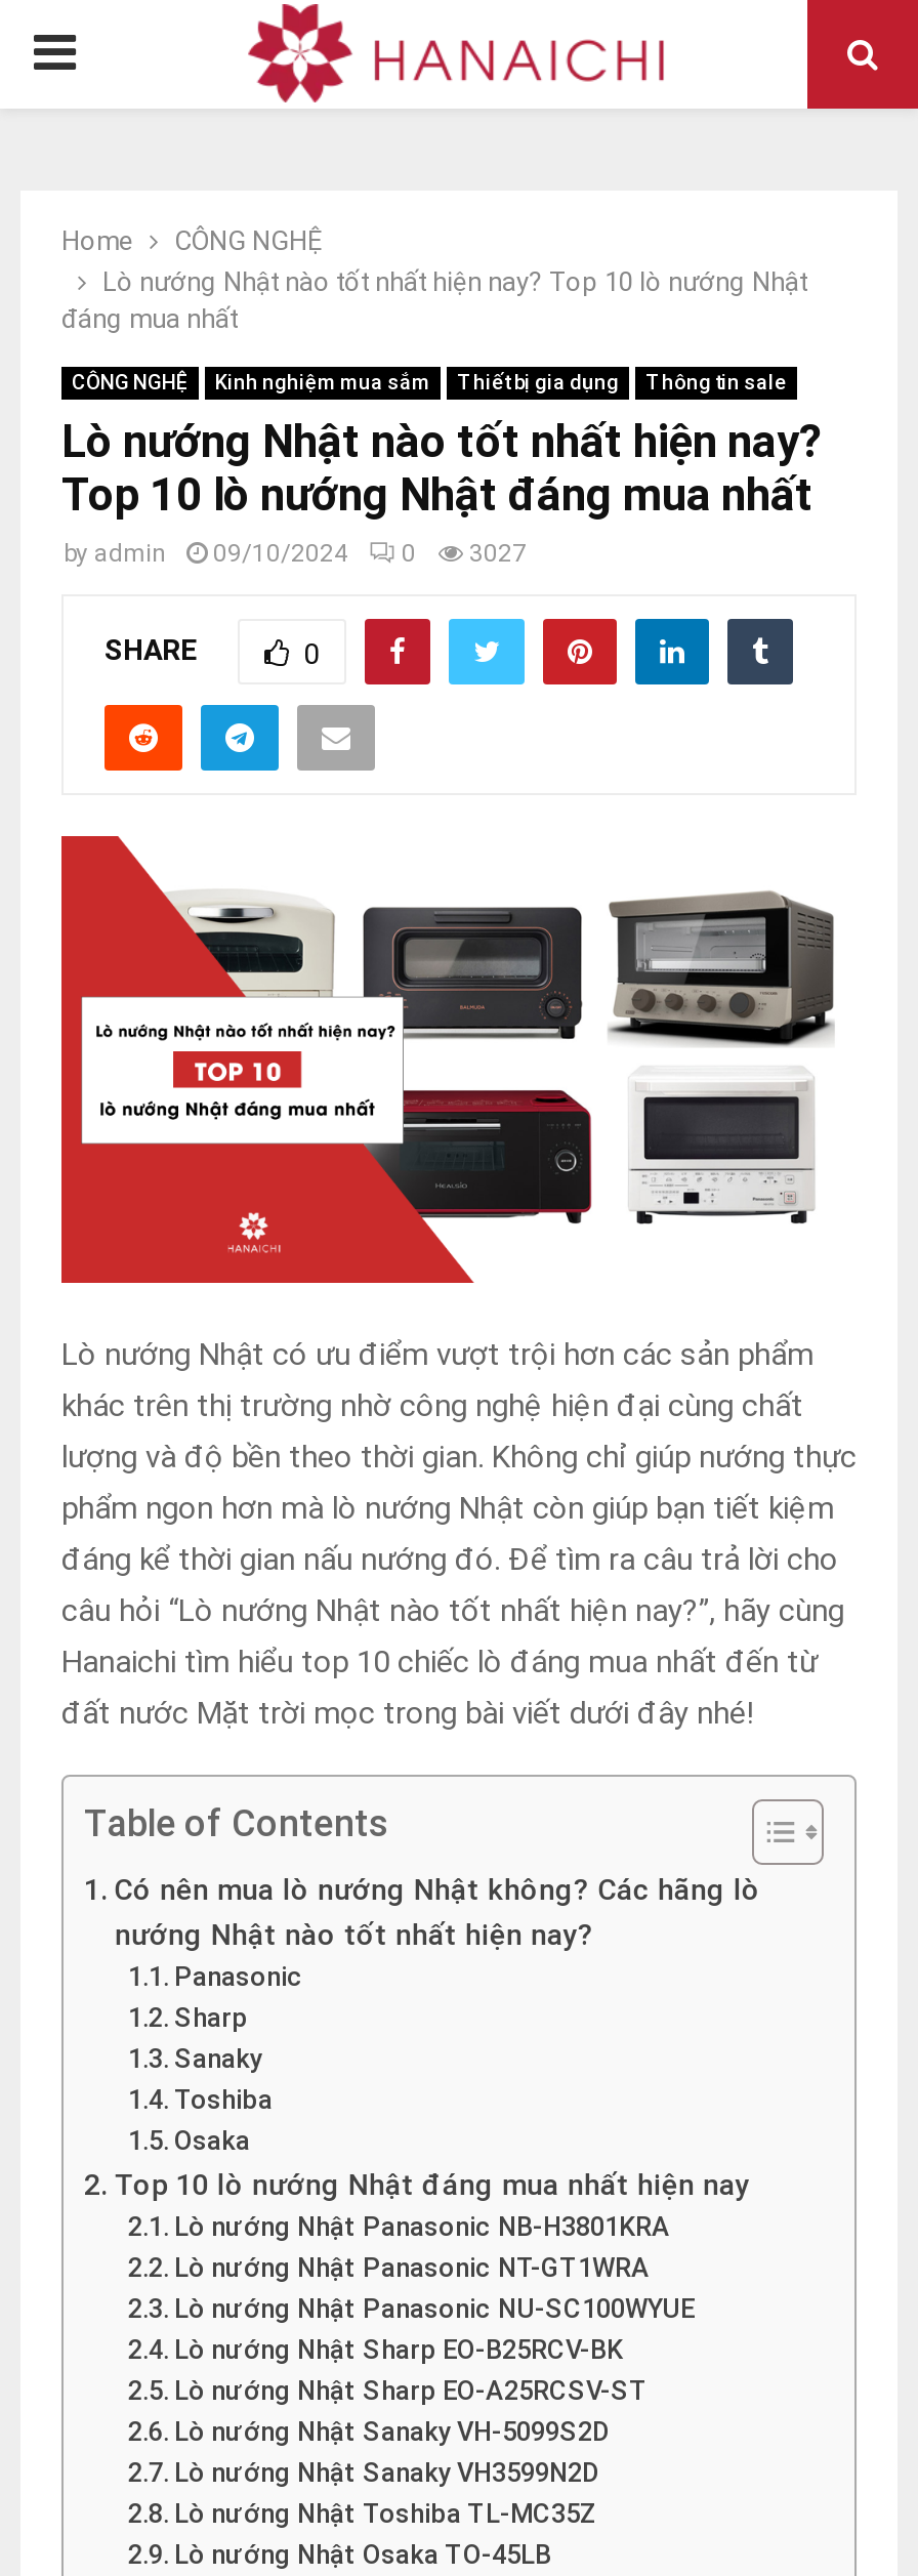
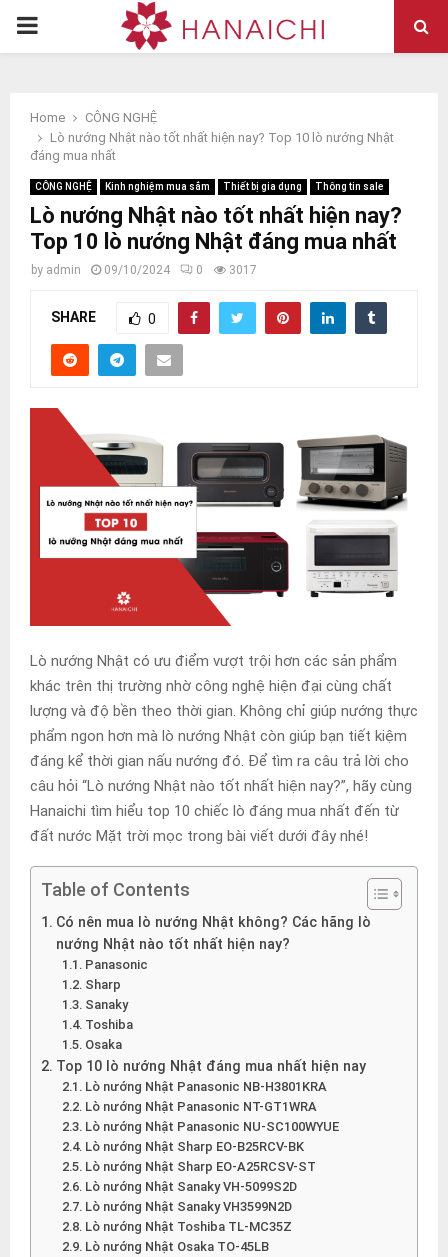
- by admin 09/10/2024 0 3027
+ by admin 09/10/2024 0 3017
